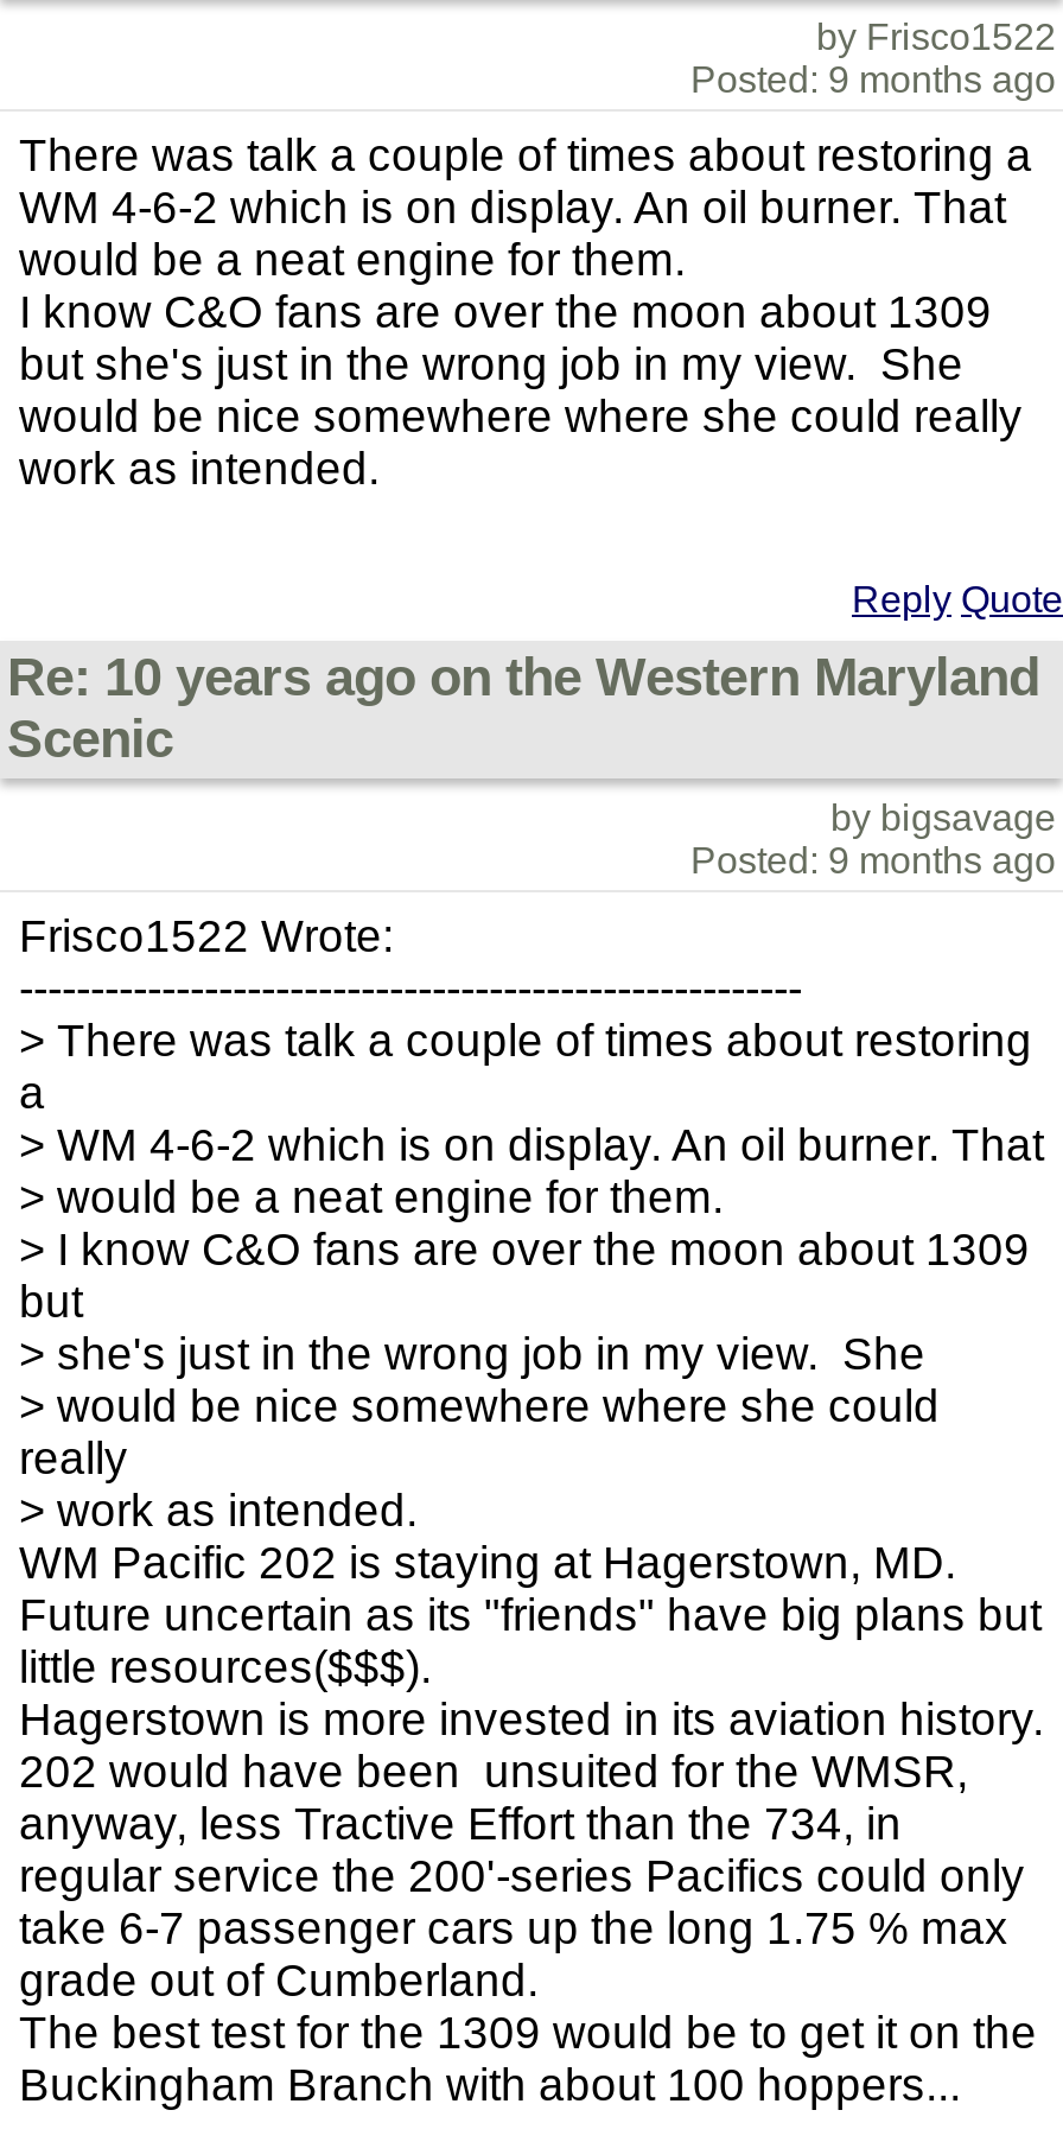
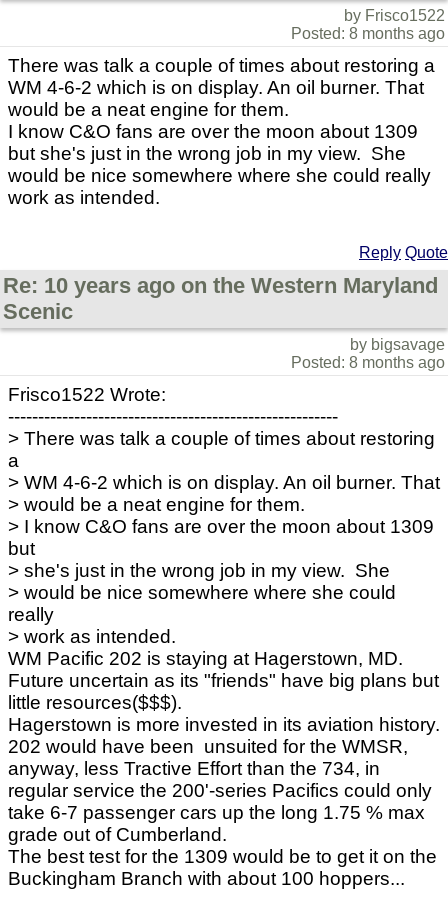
- Posted: 9 months ago
+ Posted: 8 months ago

- Posted: 9 months ago
+ Posted: 8 months ago
